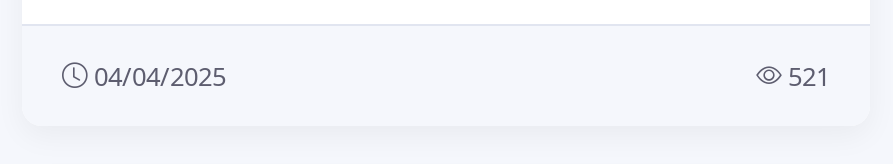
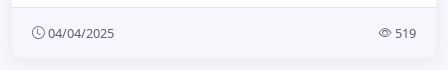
- 521
+ 519
